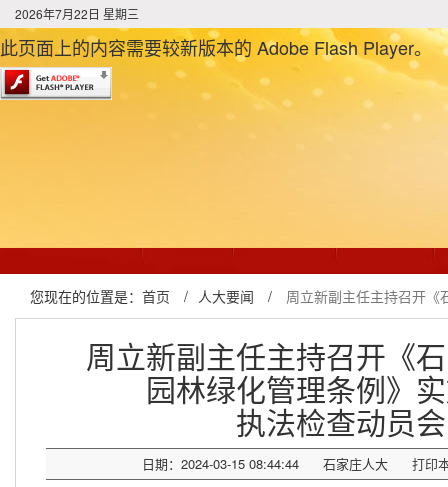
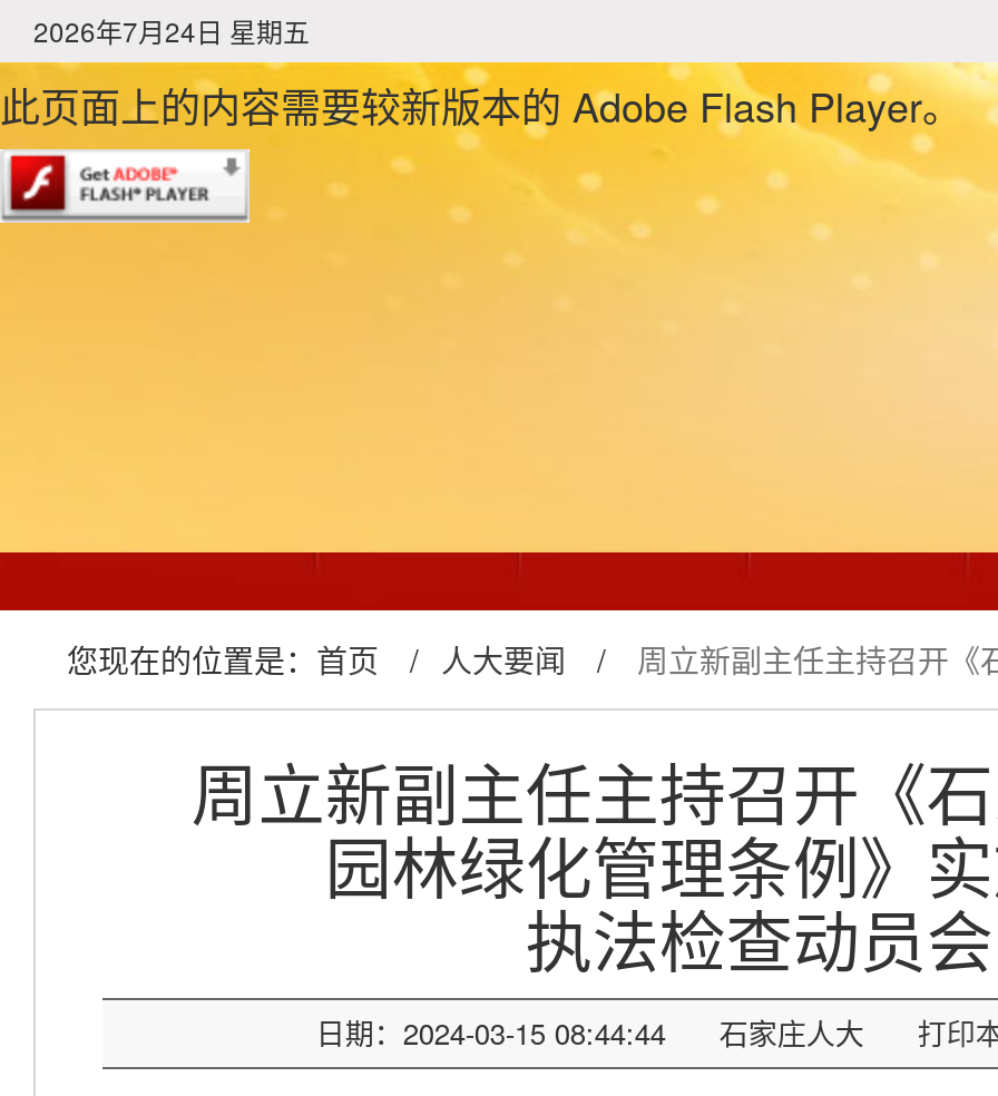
- 2026年7月22日 星期三
+ 2026年7月24日 星期五
